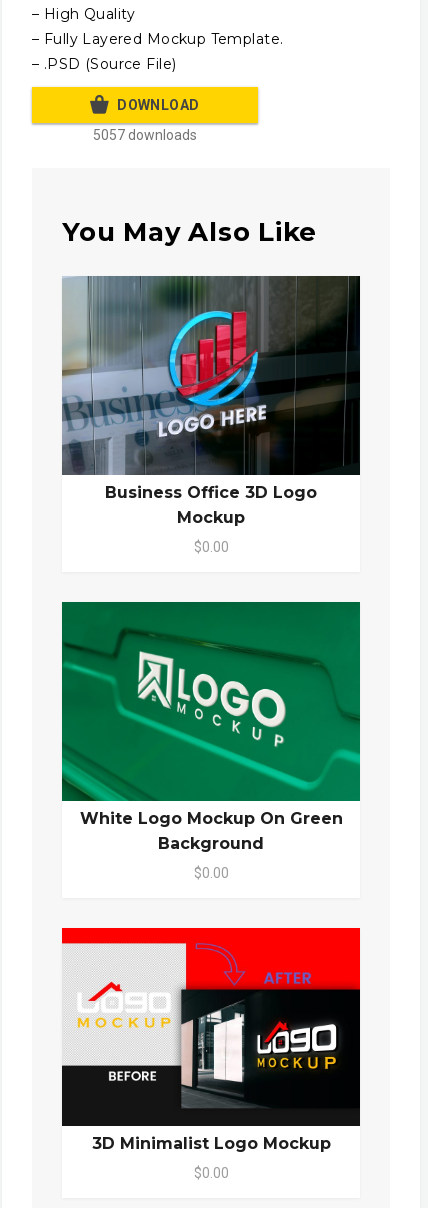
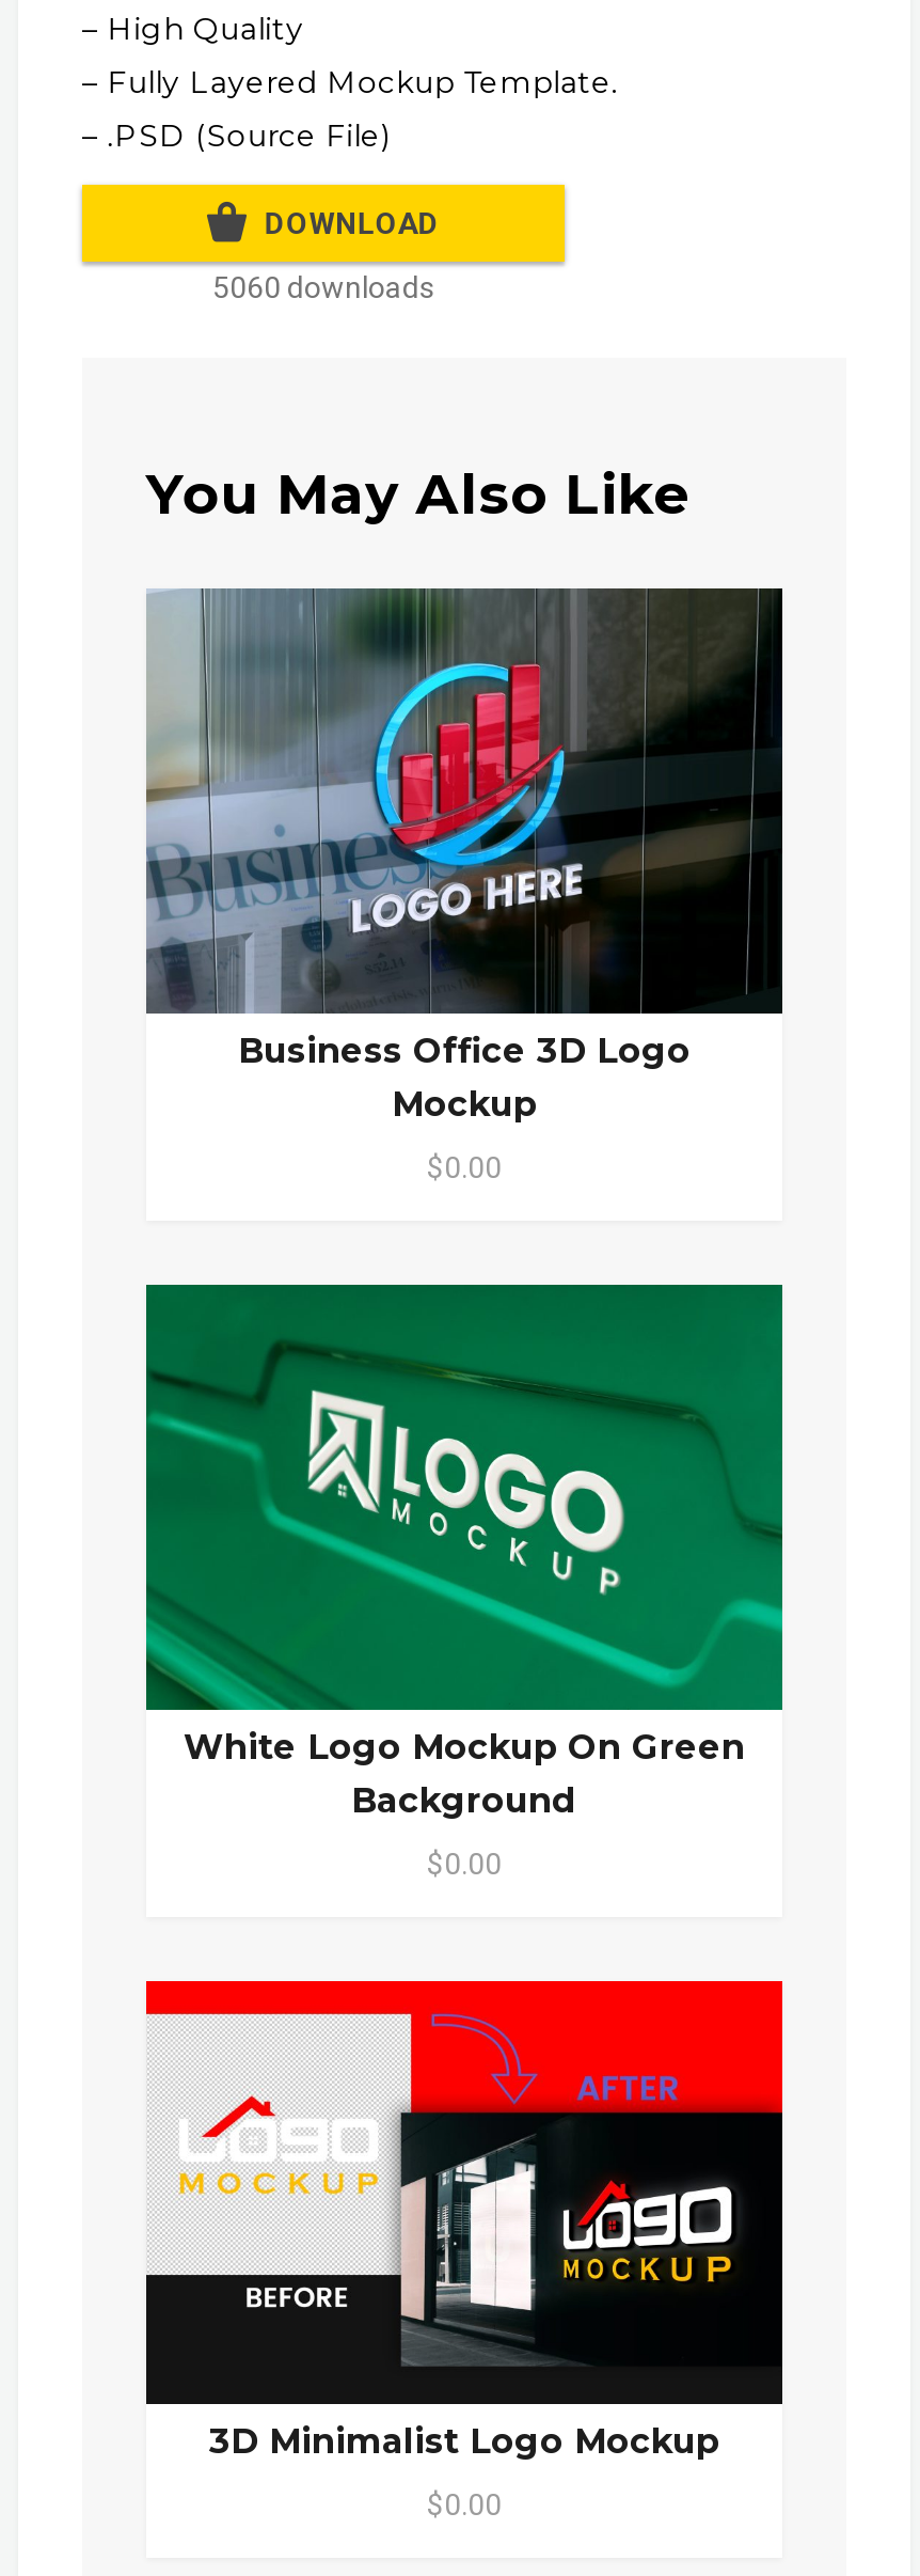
- 5057 downloads
+ 5060 downloads
